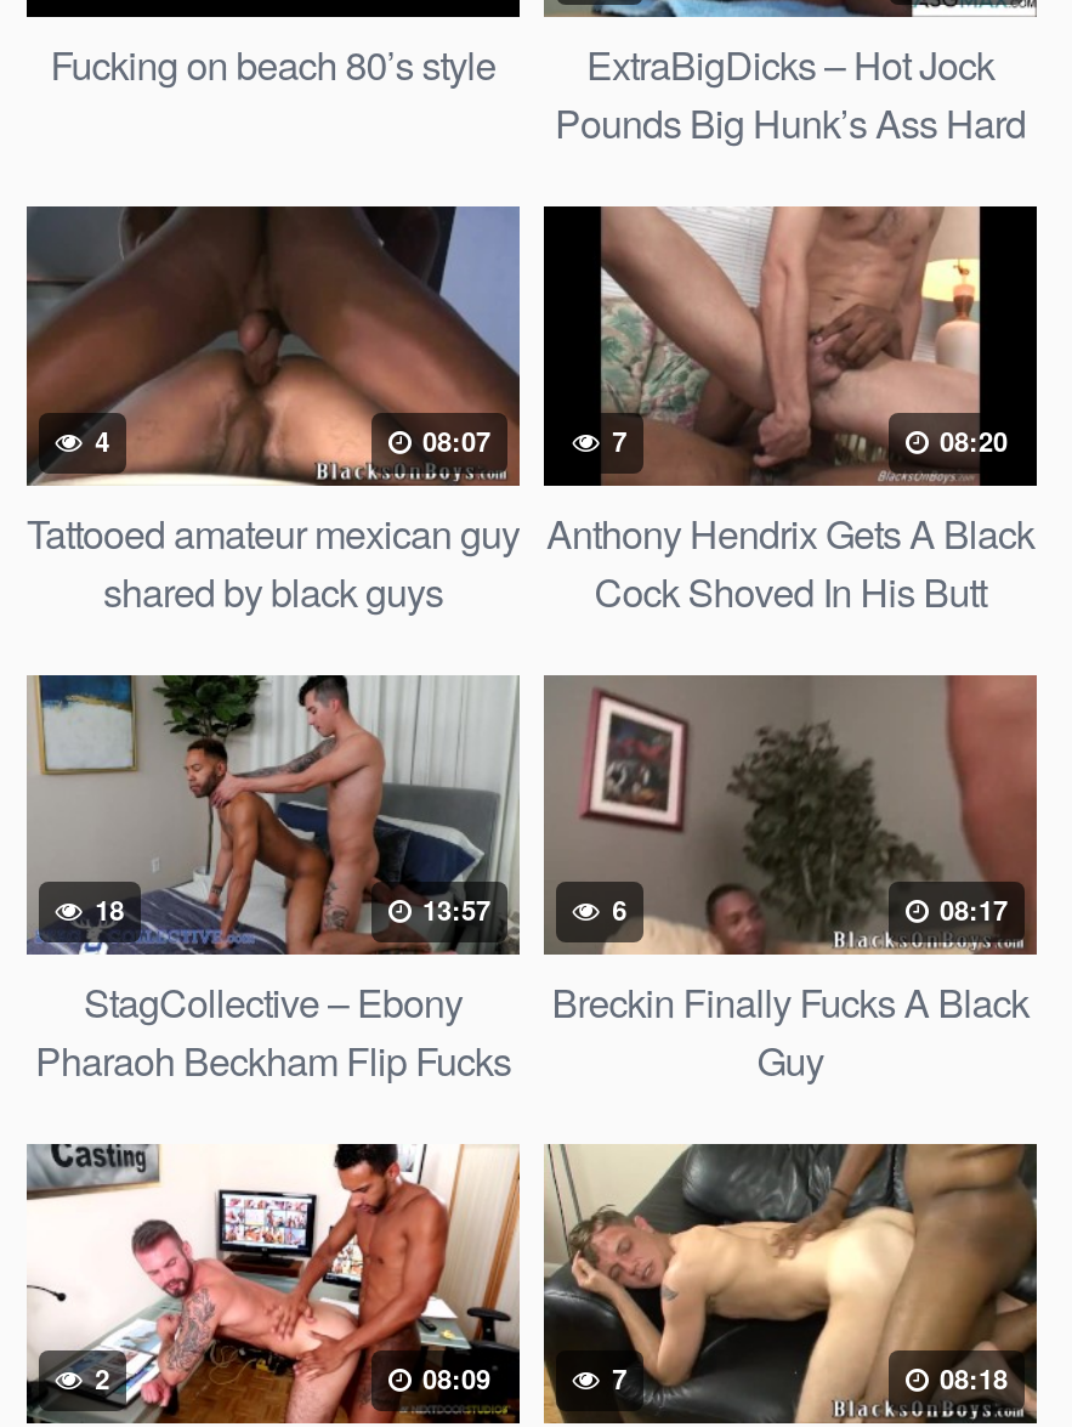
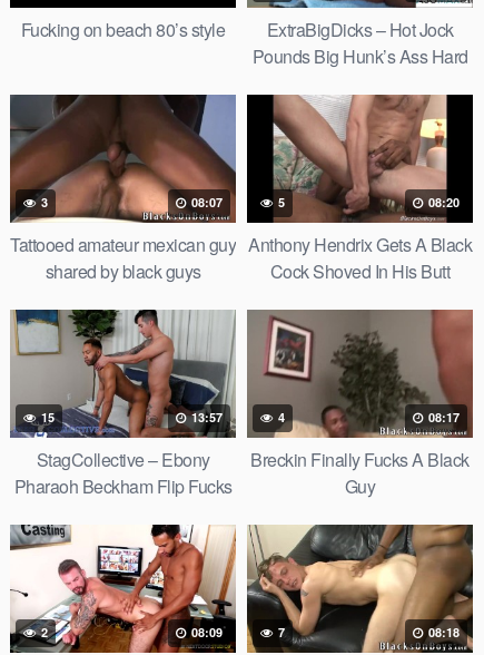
- 4
+ 3

- 7
+ 5

- 18
+ 15

- 6
+ 4
